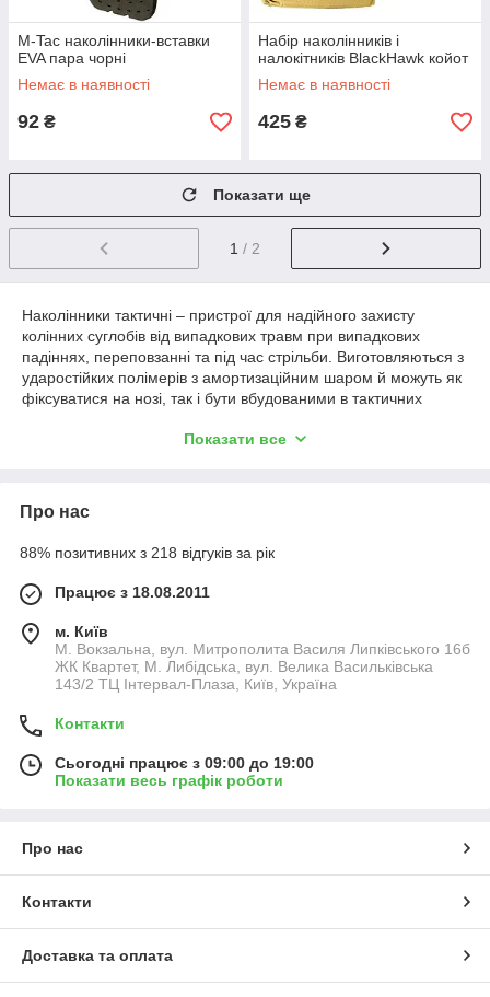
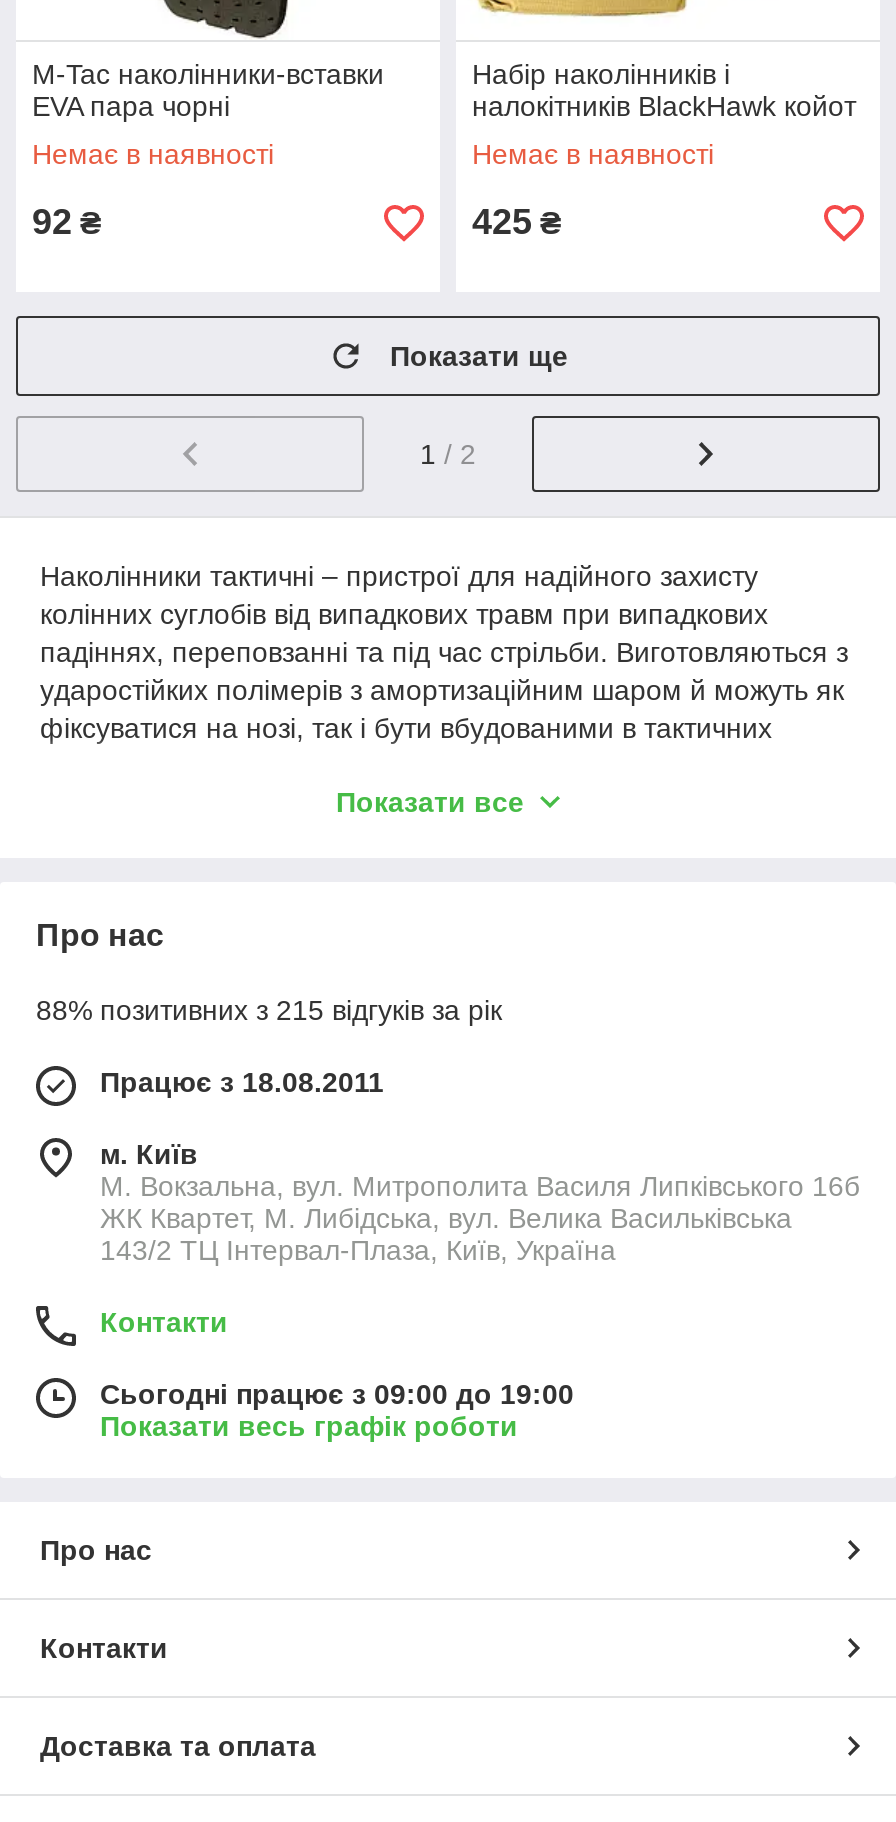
- 88% позитивних з 218 відгуків за рік
+ 88% позитивних з 215 відгуків за рік
